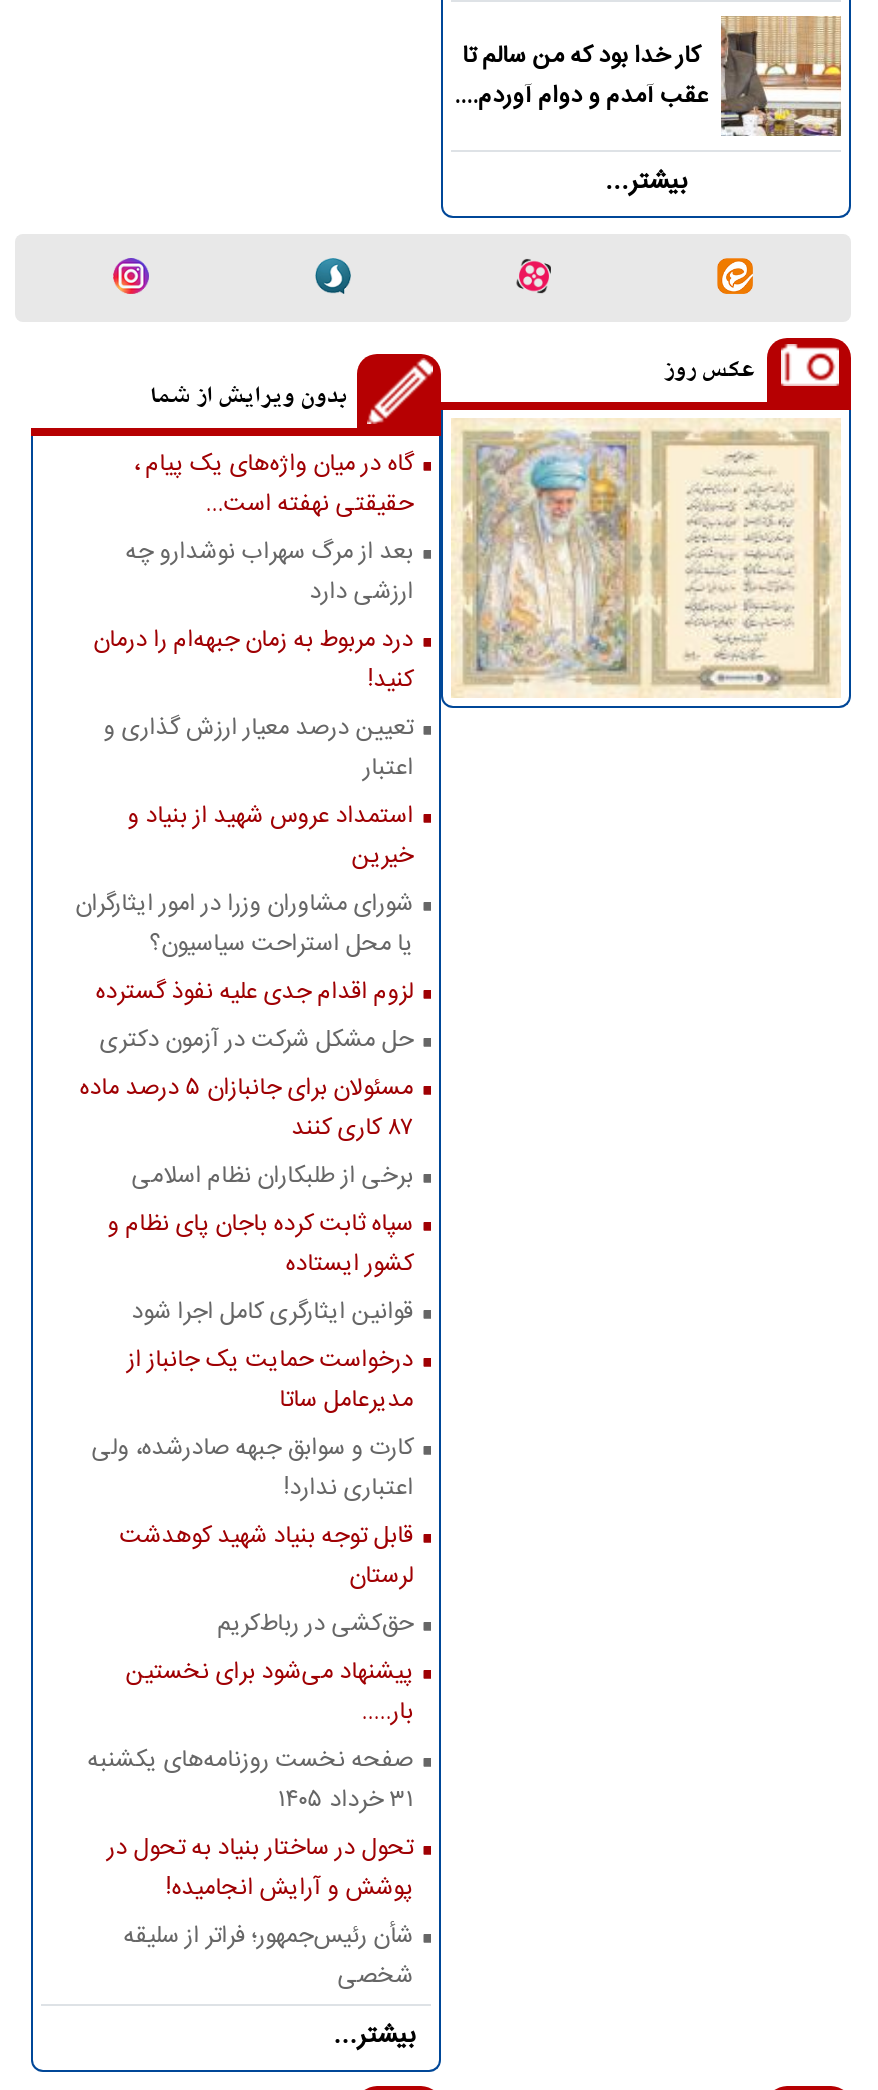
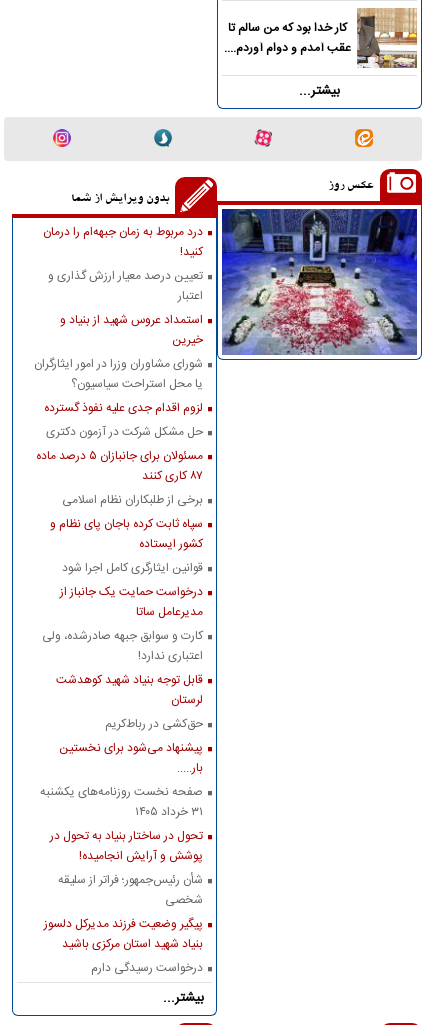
- [image]
+ [image]

- گاه در میان واژه‌‌های یک پیام ،
- حقیقتی نهفته است...
- بعد از مرگ سهراب نوشدارو چه
- ارزشی دارد

moved up: درد مربوط به زمان جبهه‌ام را درمان | کنید! | تعیین درصد معیار ارزش گذاری و | ... | پوشش و آرایش انجامیده! | شأن رئیس‌جمهور؛ فراتر از سلیقه

+ پیگیر وضعیت فرزند مدیرکل دلسوز
+ بنیاد شهید استان مرکزی باشید
+ درخواست رسیدگی دارم
